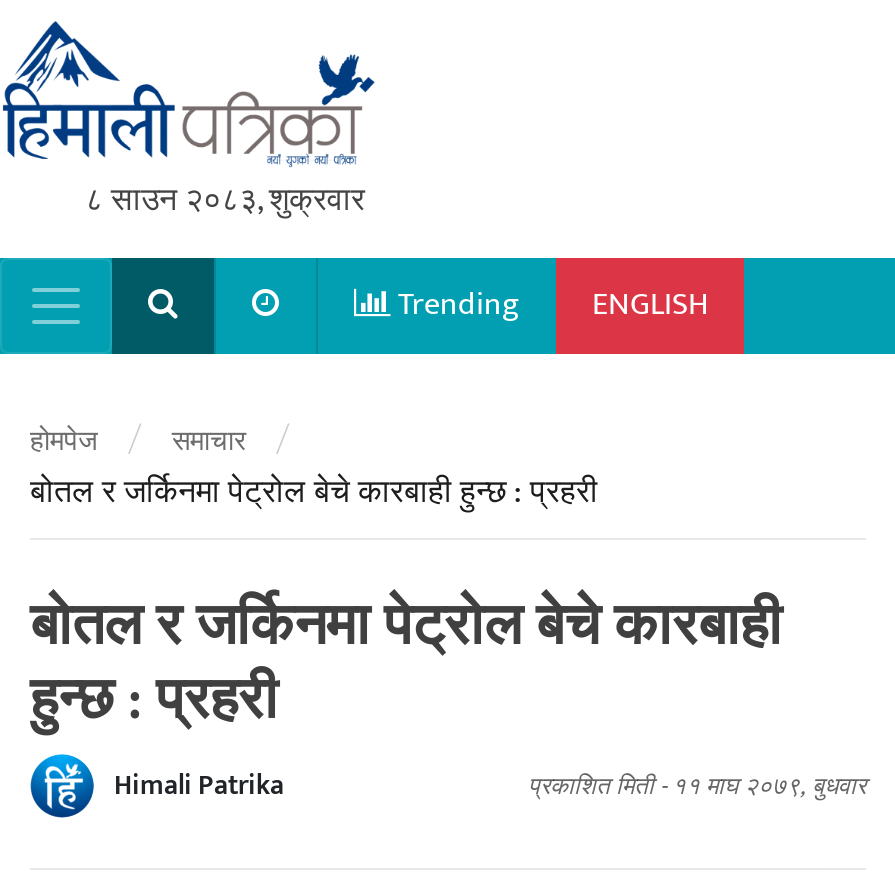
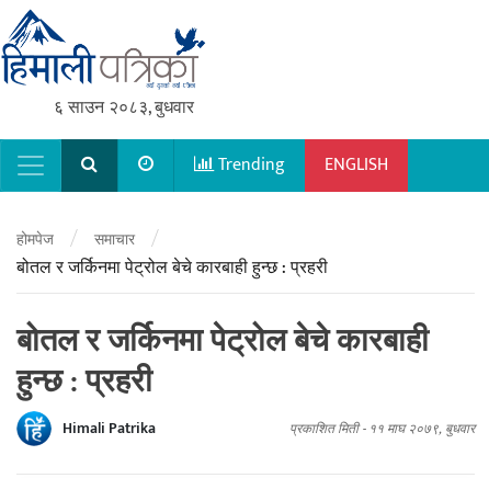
- ८ साउन २०८३, शुक्रवार
+ ६ साउन २०८३, बुधवार
